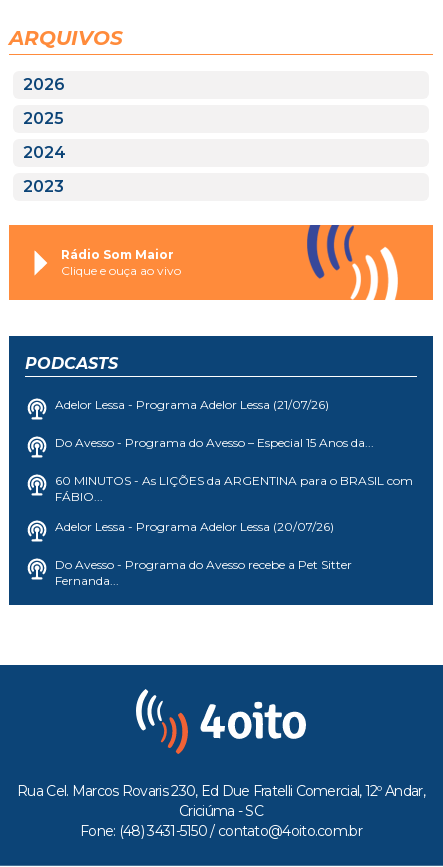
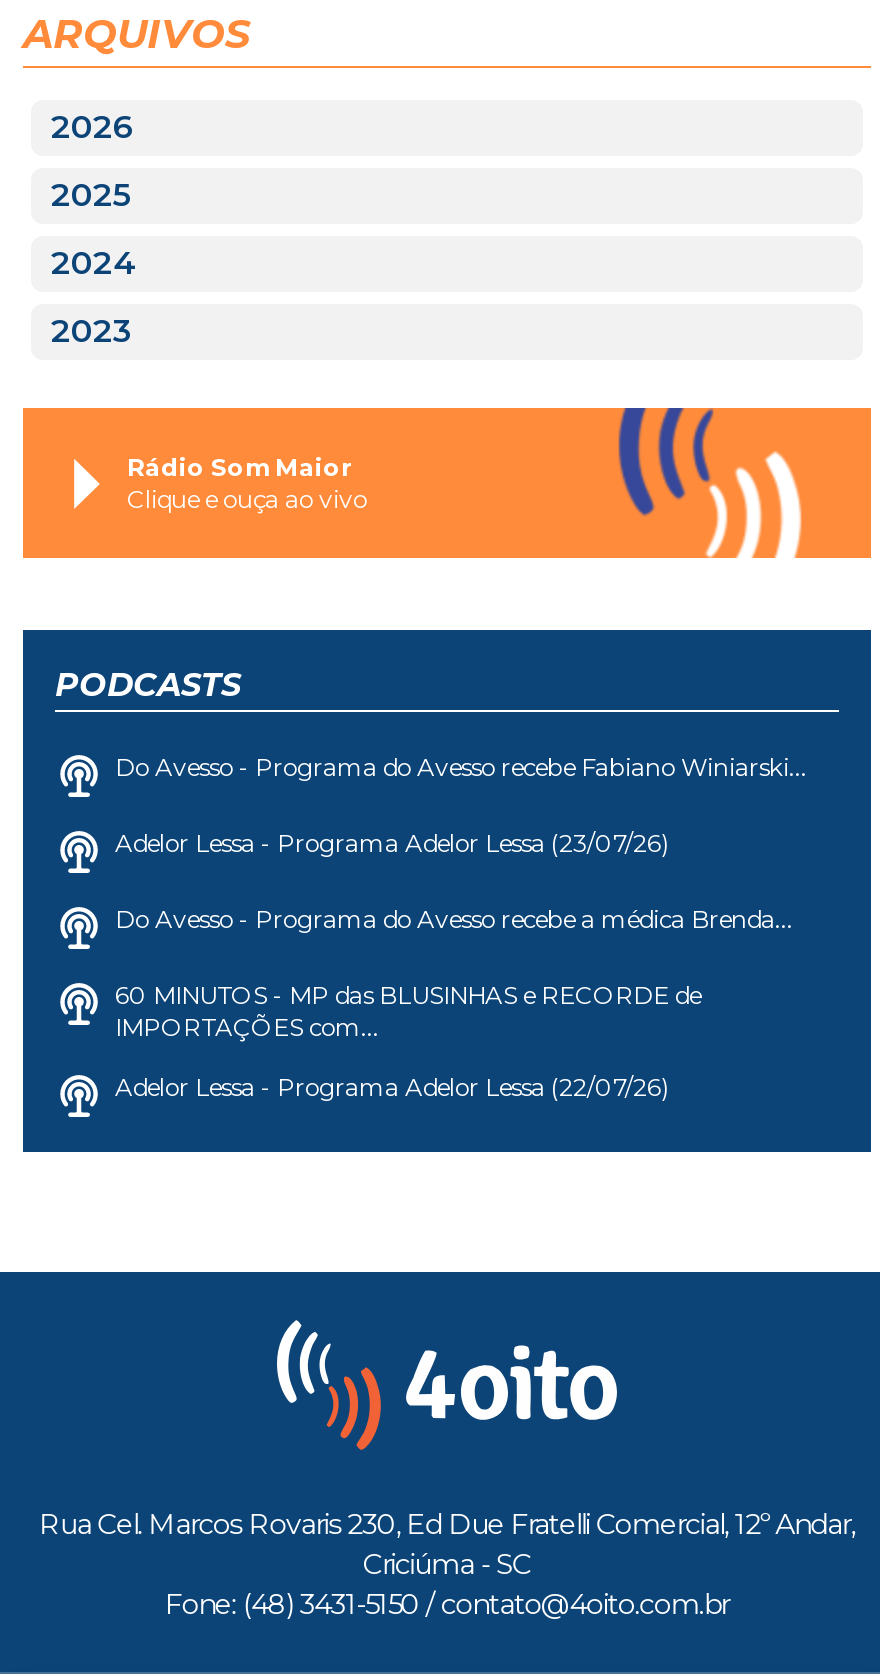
- Adelor Lessa - Programa Adelor Lessa (21/07/26)
+ Do Avesso - Programa do Avesso recebe Fabiano Winiarski...

- Do Avesso - Programa do Avesso – Especial 15 Anos da...
+ Adelor Lessa - Programa Adelor Lessa (23/07/26)

- 60 MINUTOS - As LIÇÕES da ARGENTINA para o BRASIL com
- FÁBIO...
+ Do Avesso - Programa do Avesso recebe a médica Brenda...

- Adelor Lessa - Programa Adelor Lessa (20/07/26)
+ 60 MINUTOS - MP das BLUSINHAS e RECORDE de
+ IMPORTAÇÕES com...

- Do Avesso - Programa do Avesso recebe a Pet Sitter
- Fernanda...
+ Adelor Lessa - Programa Adelor Lessa (22/07/26)
